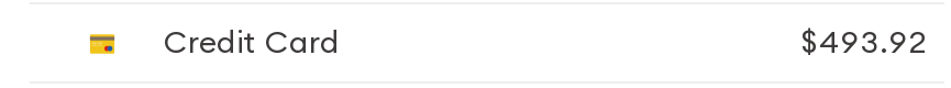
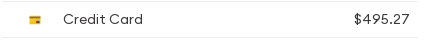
- $493.92
+ $495.27
